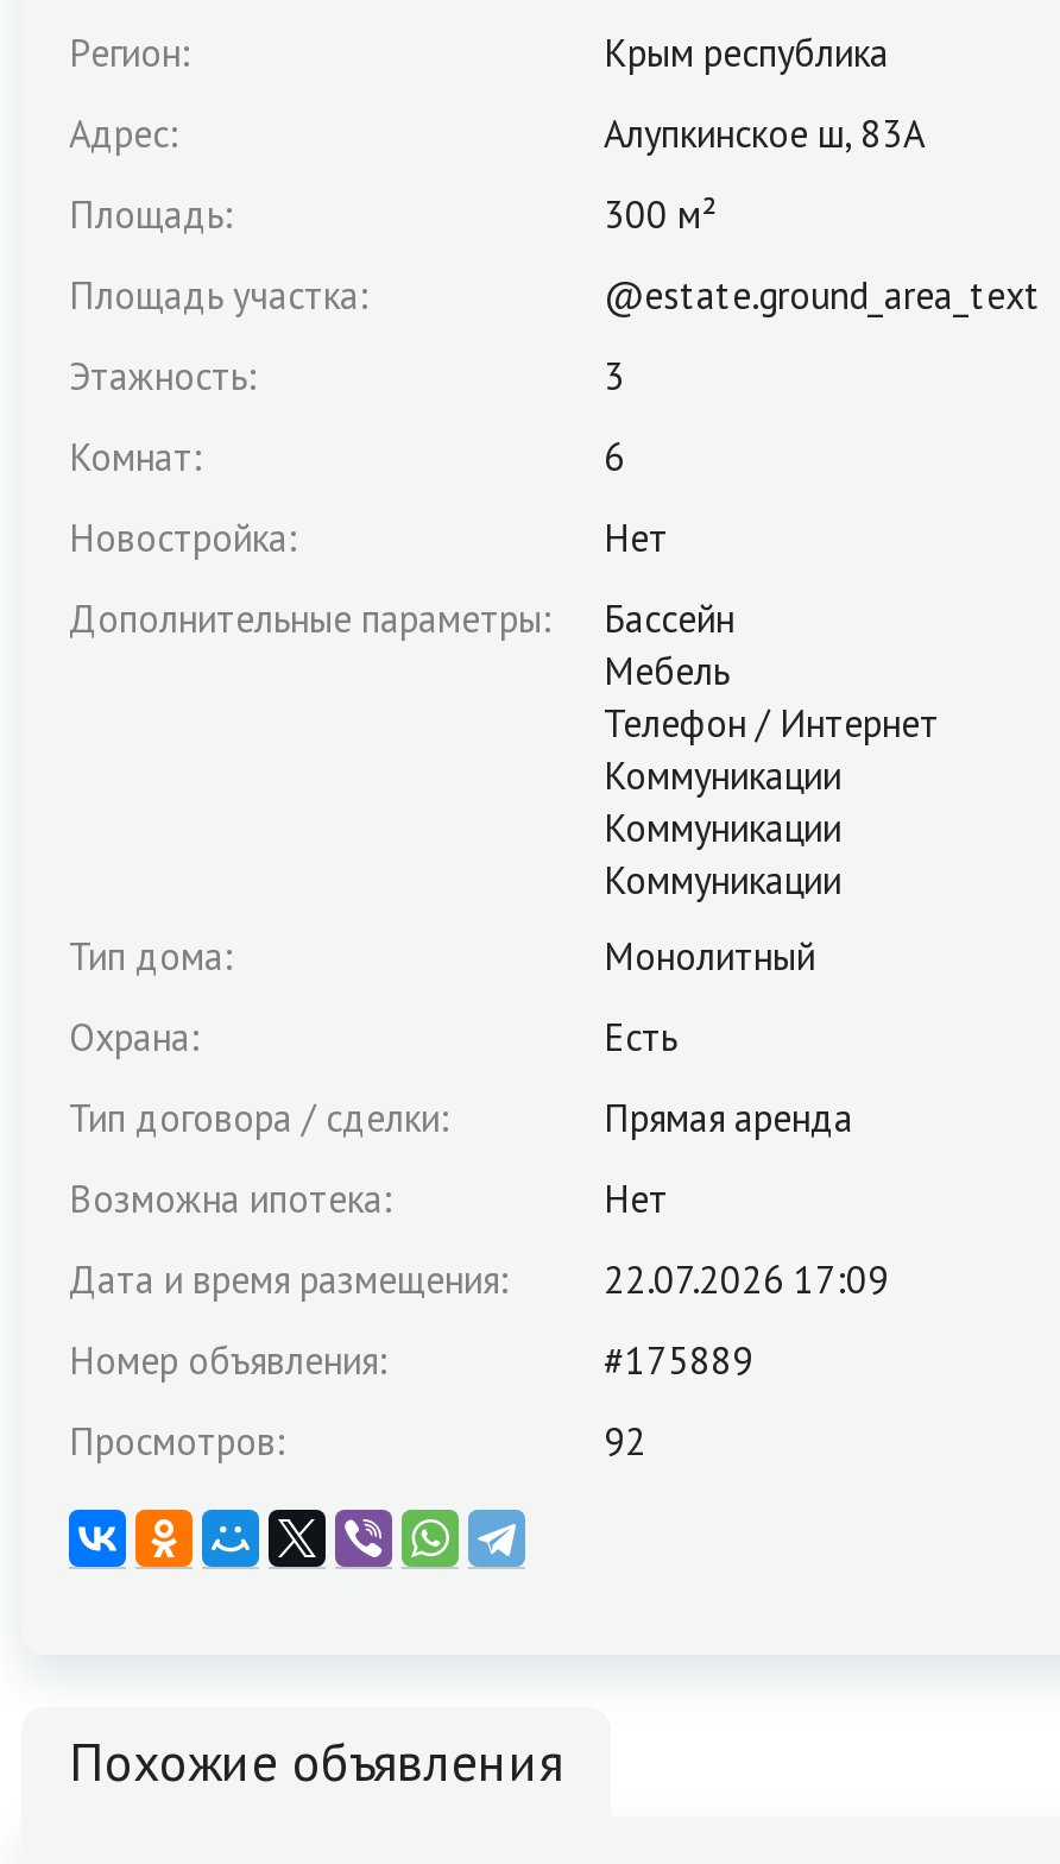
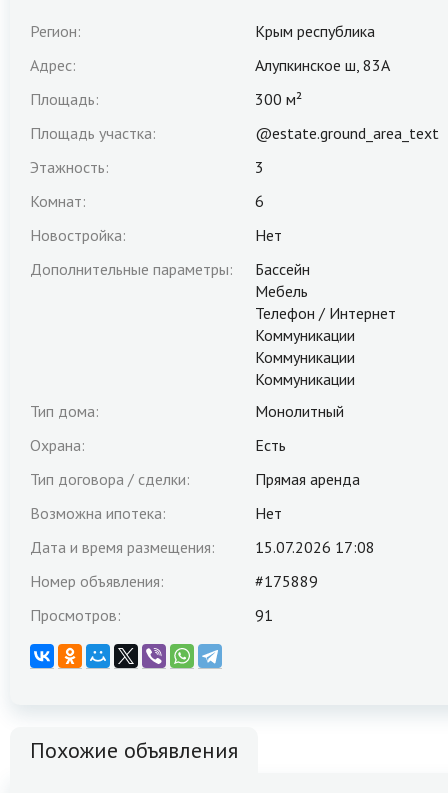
- Дата и время размещения: 22.07.2026 17:09
+ Дата и время размещения: 15.07.2026 17:08

- 92
+ 91
